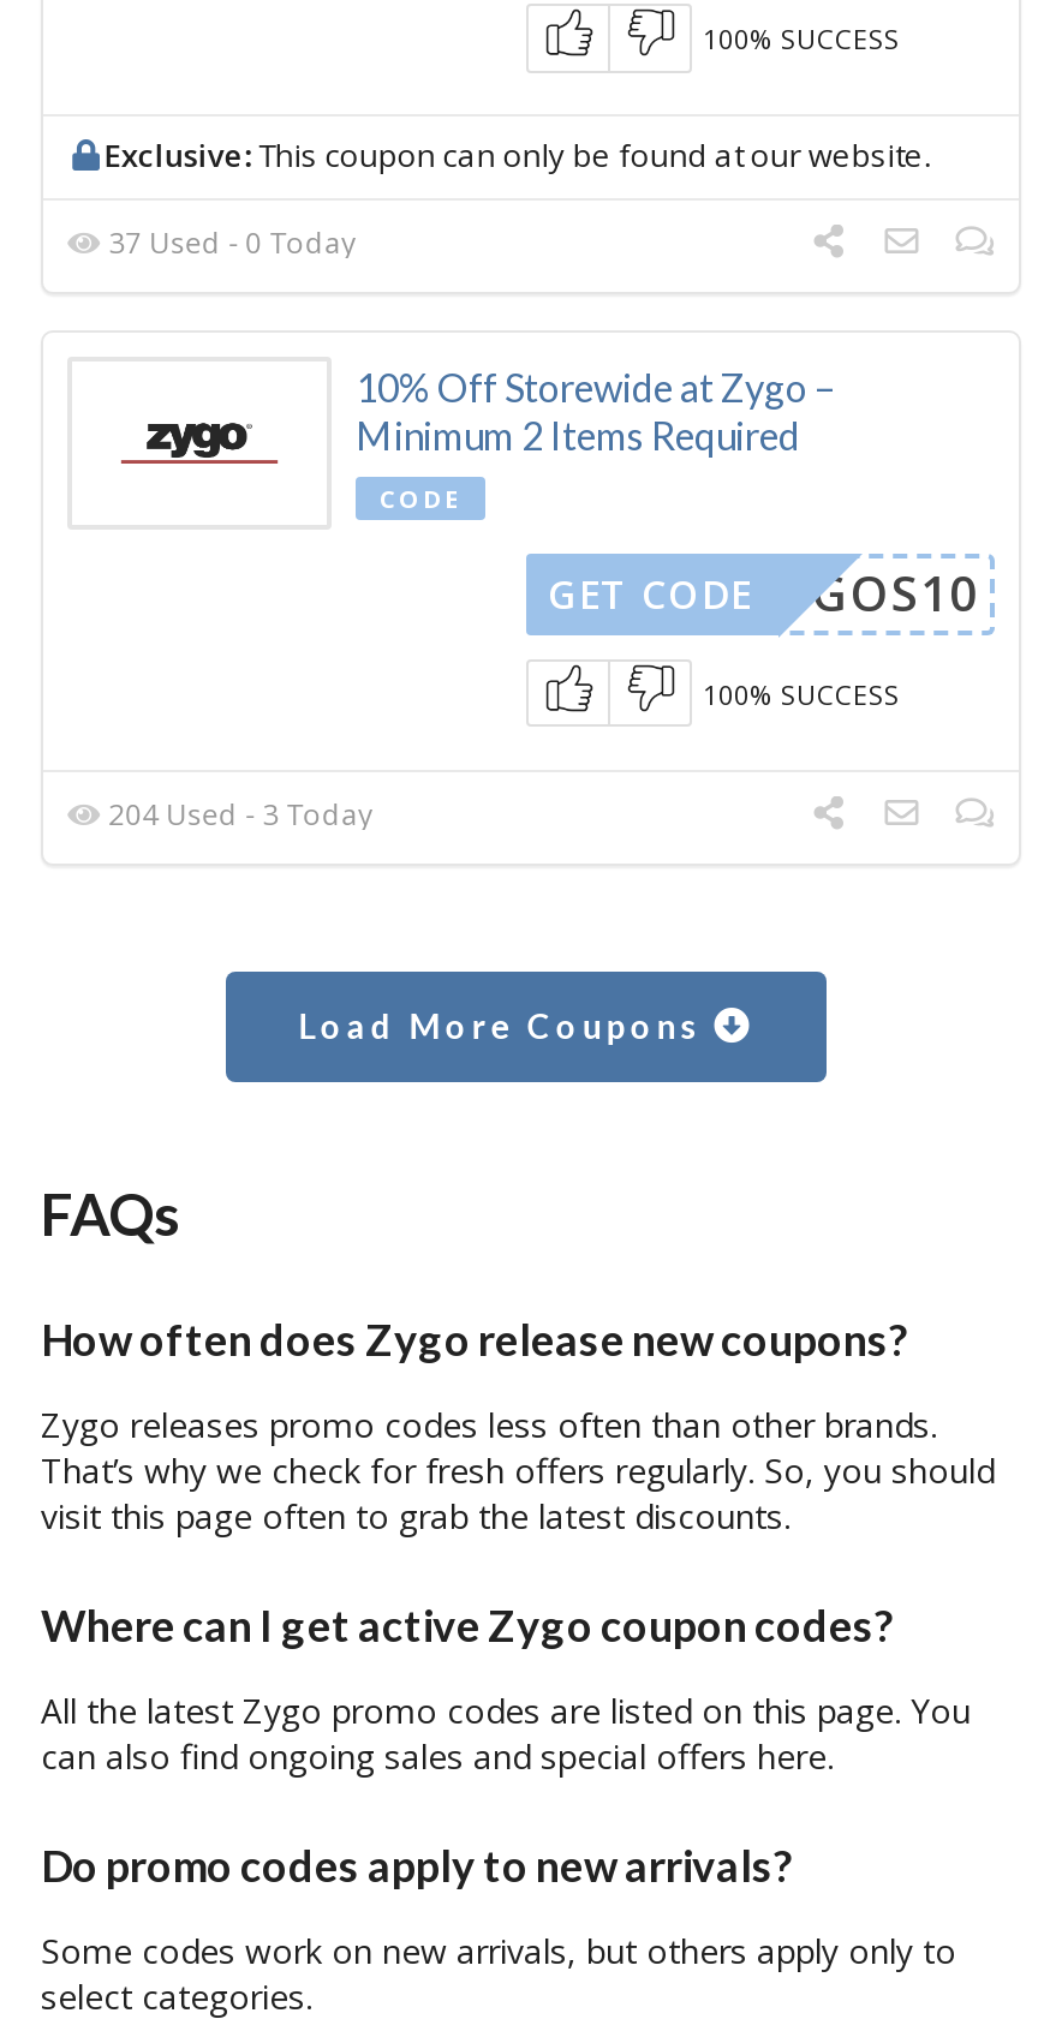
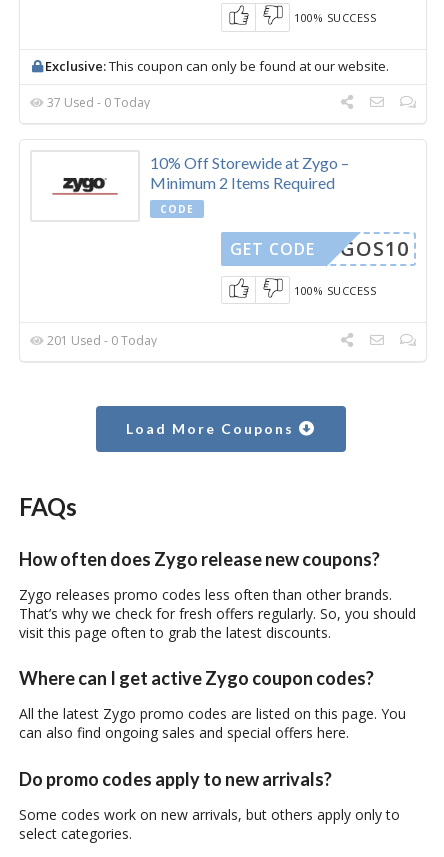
- 204 Used - 3 Today
+ 201 Used - 0 Today
